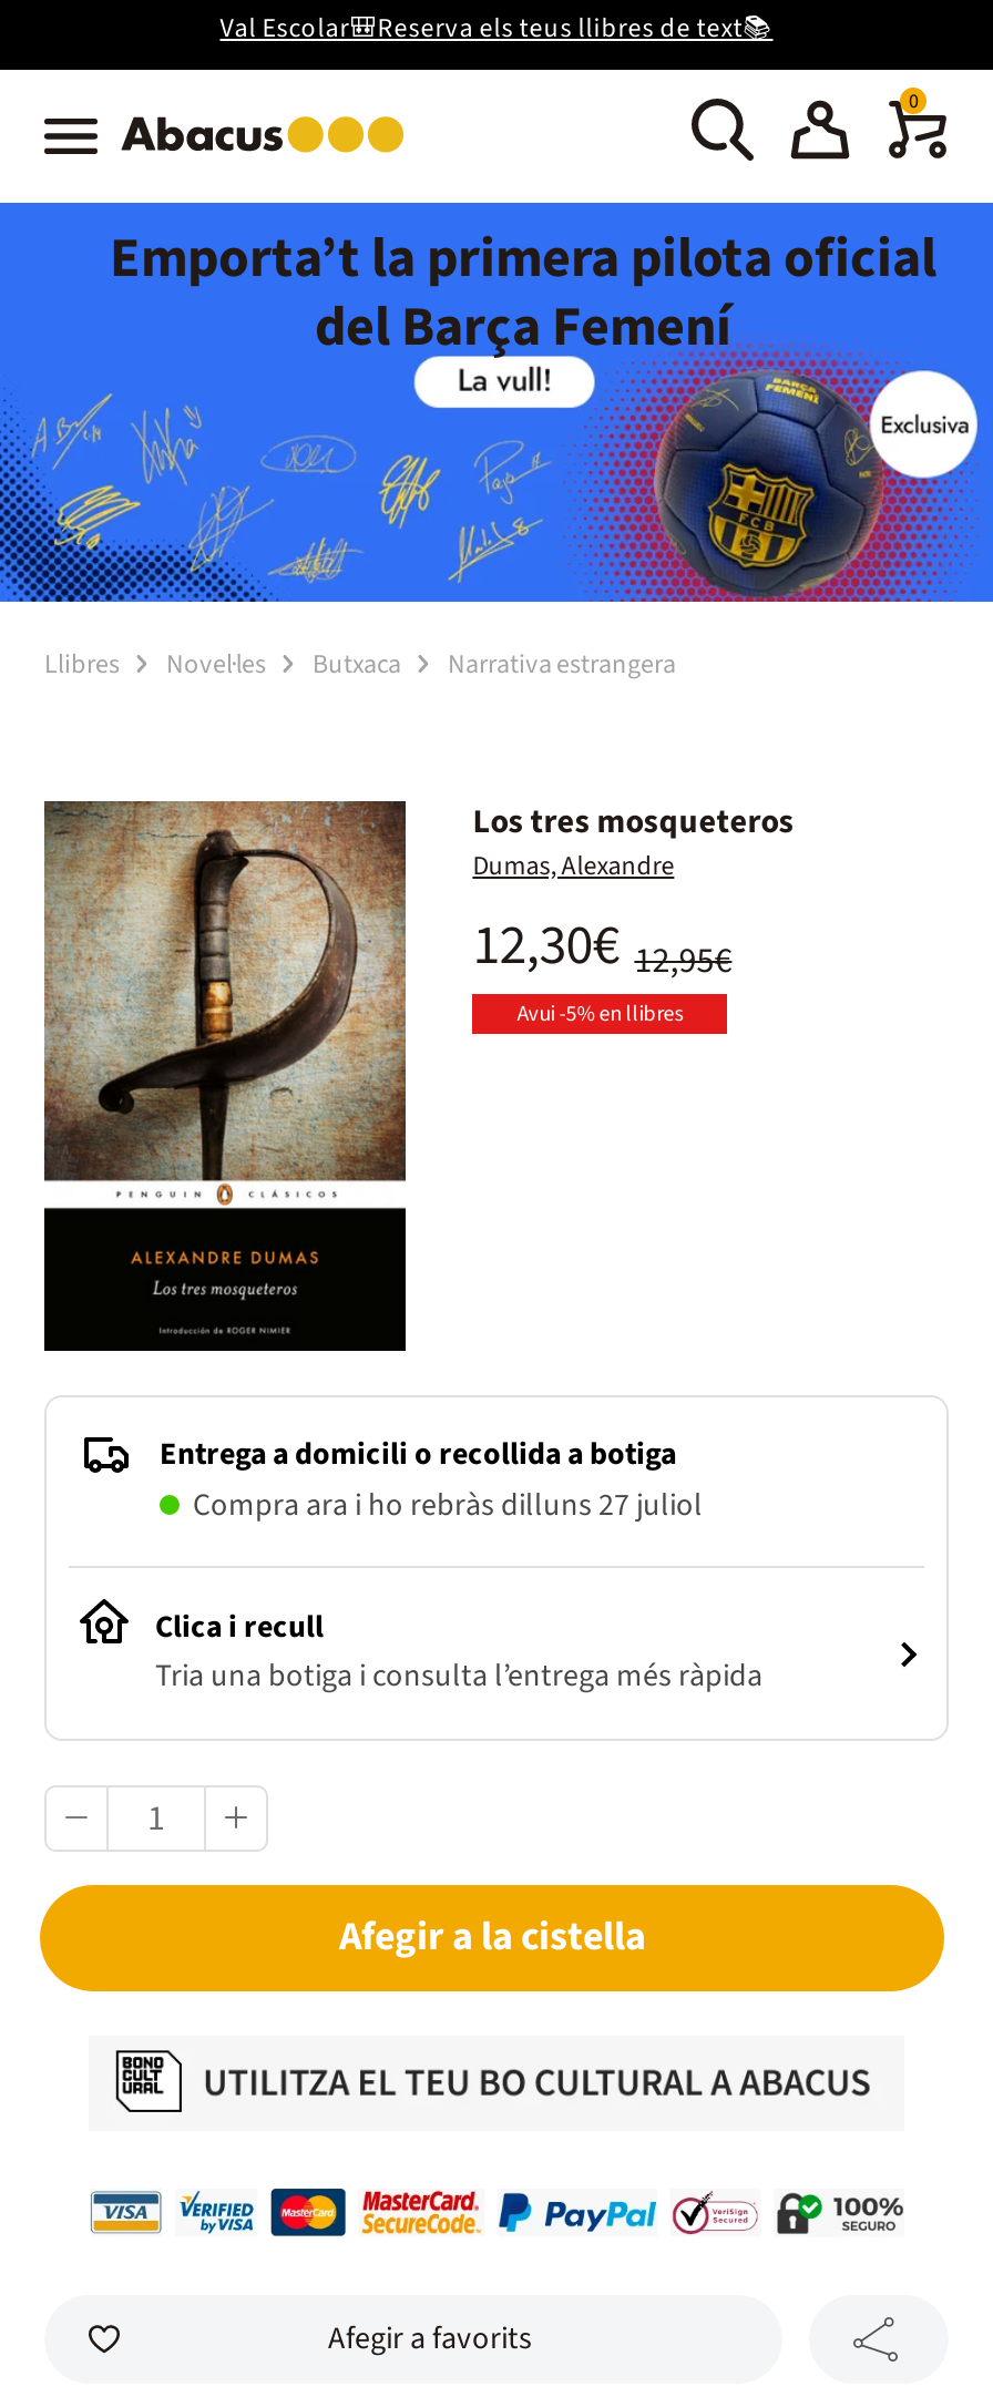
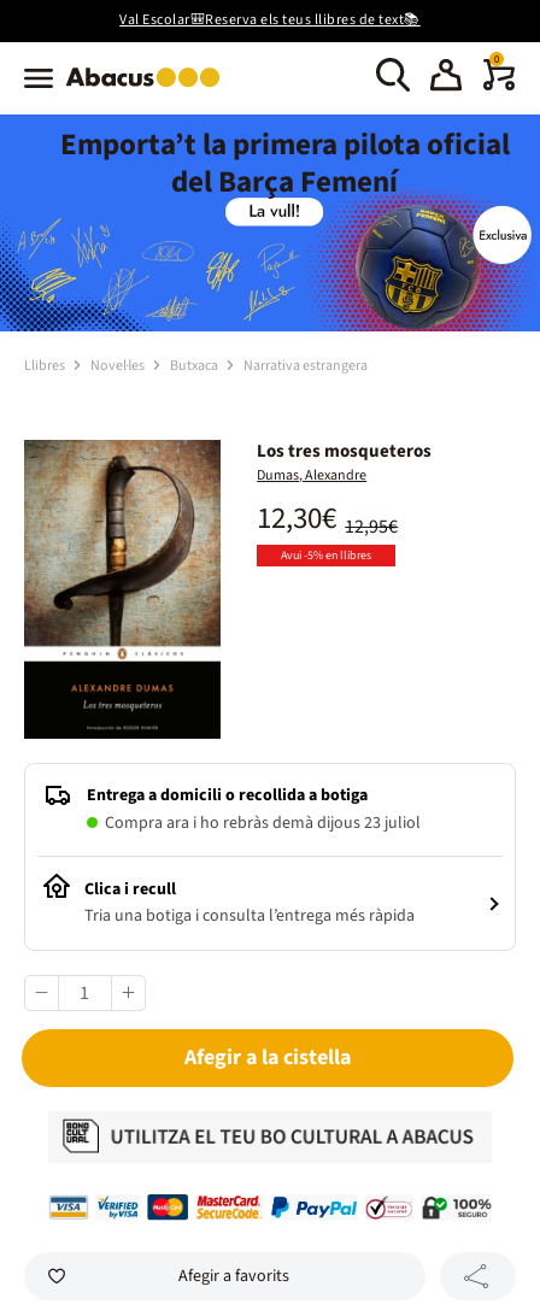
- Compra ara i ho rebràs dilluns 27 juliol
+ Compra ara i ho rebràs demà dijous 23 juliol
